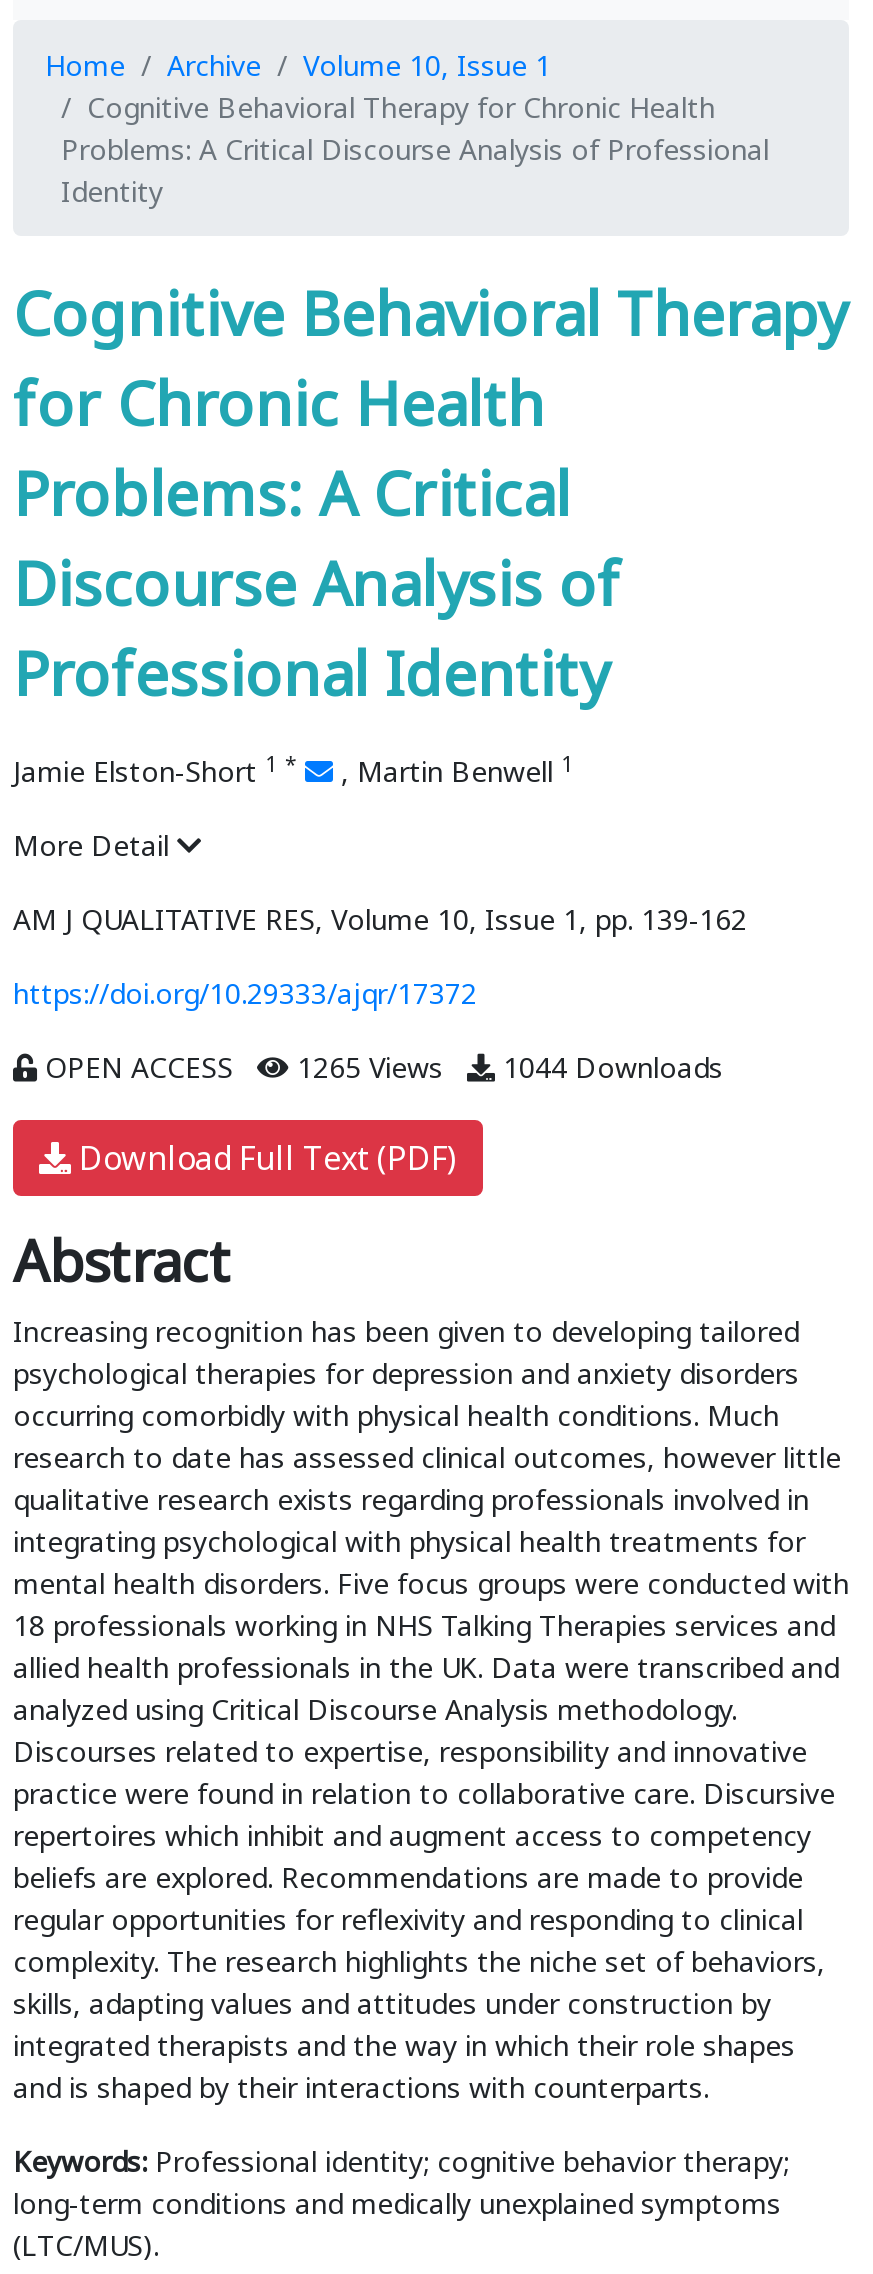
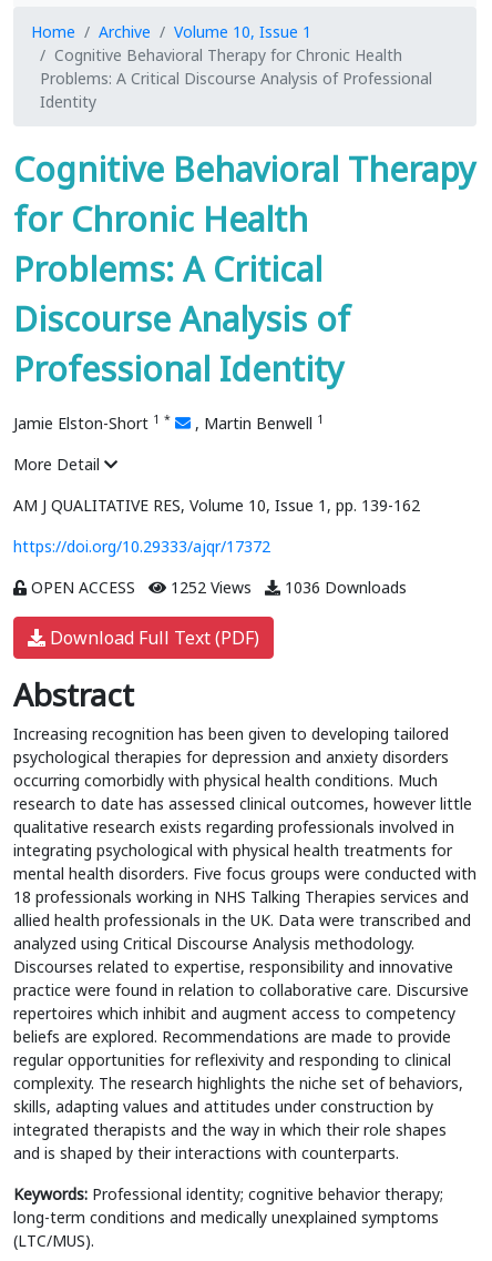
- 1265 Views
+ 1252 Views

- 1044 Downloads
+ 1036 Downloads
